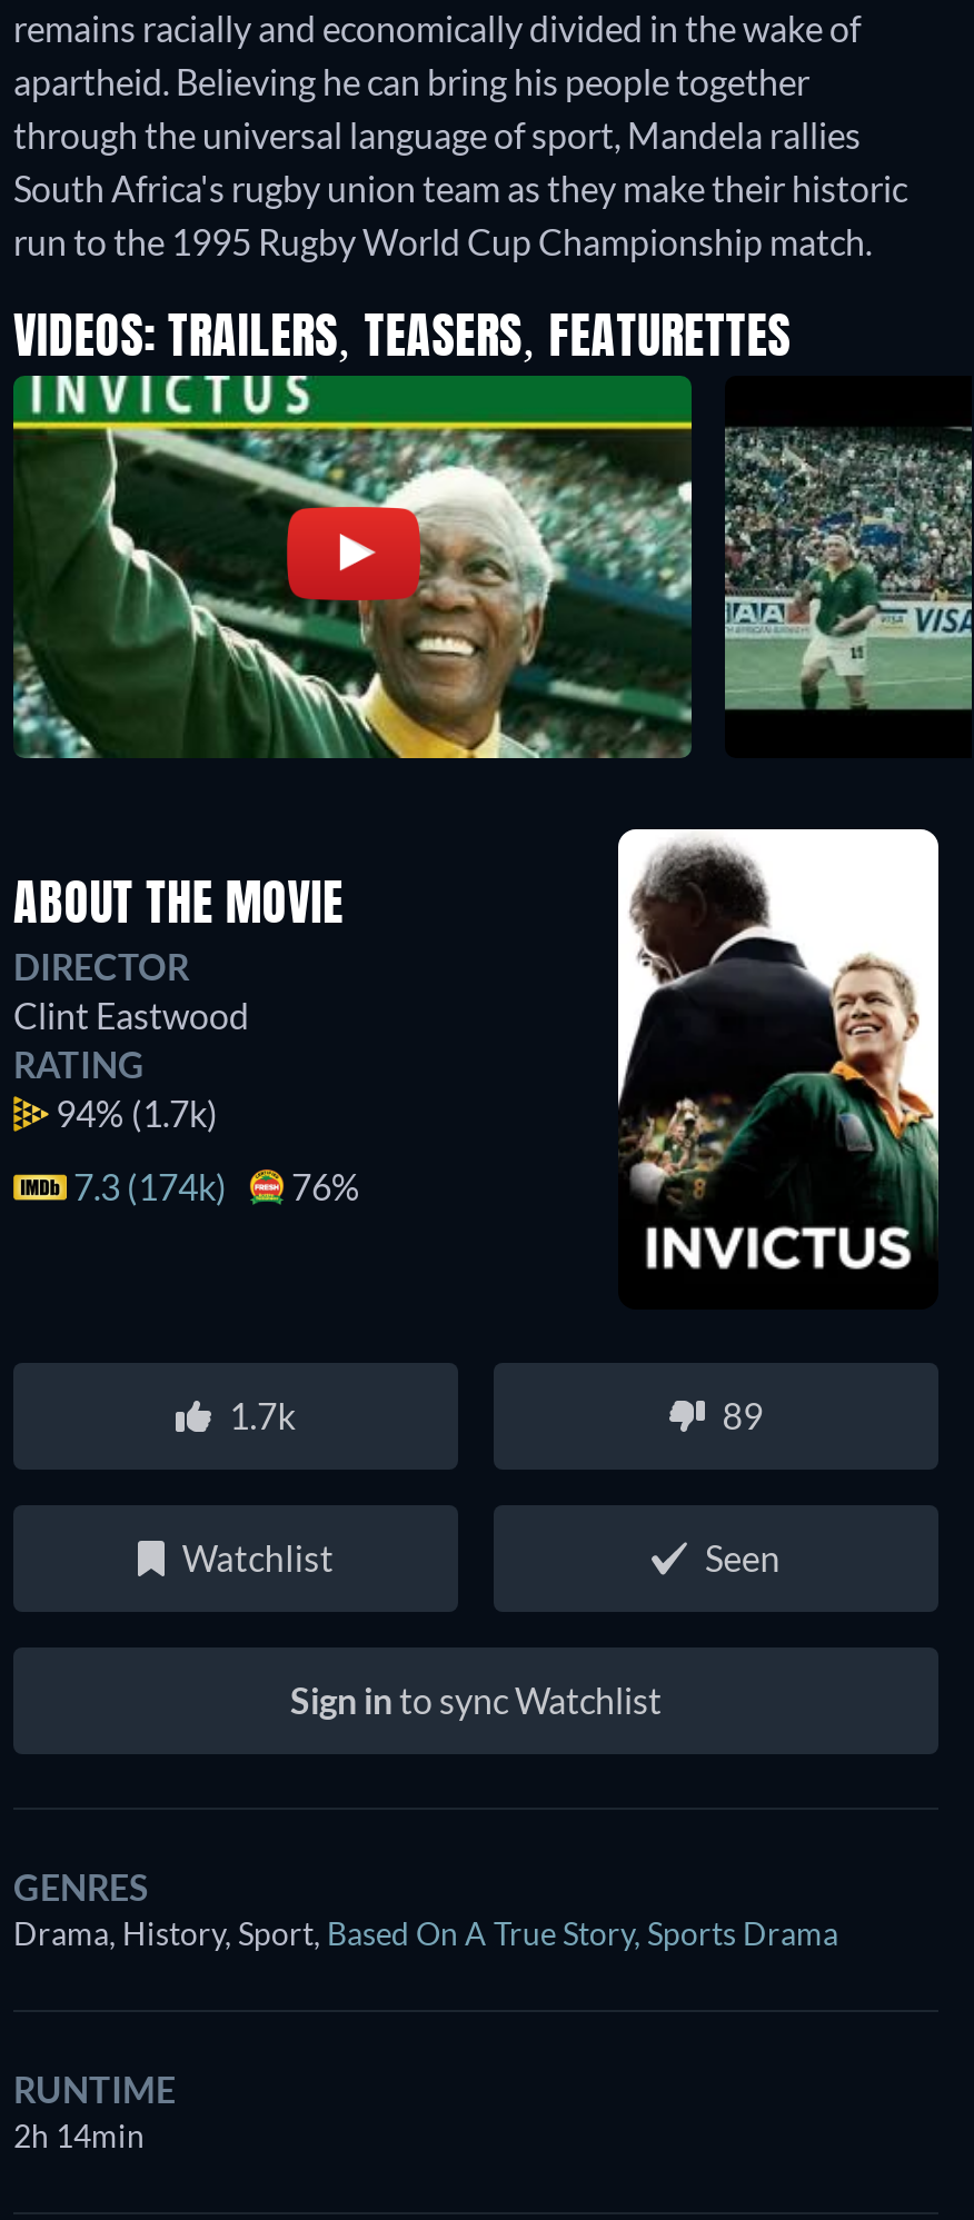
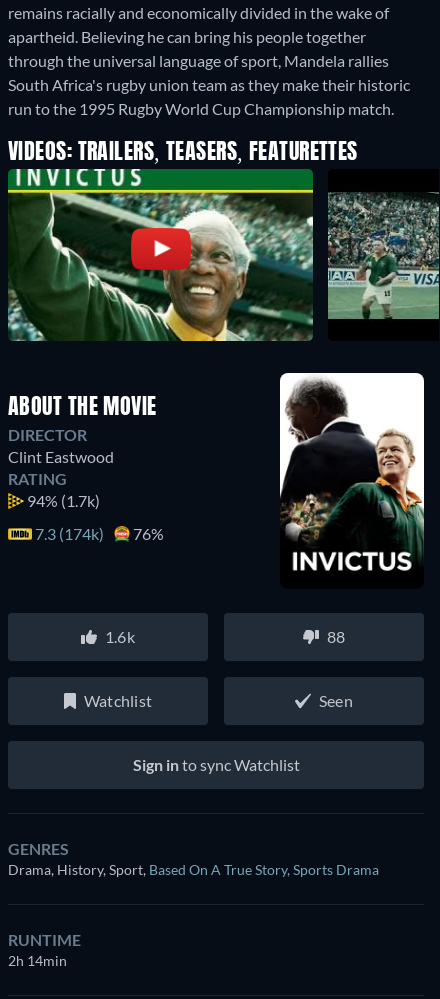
- 1.7k
- 89
+ 1.6k
+ 88
